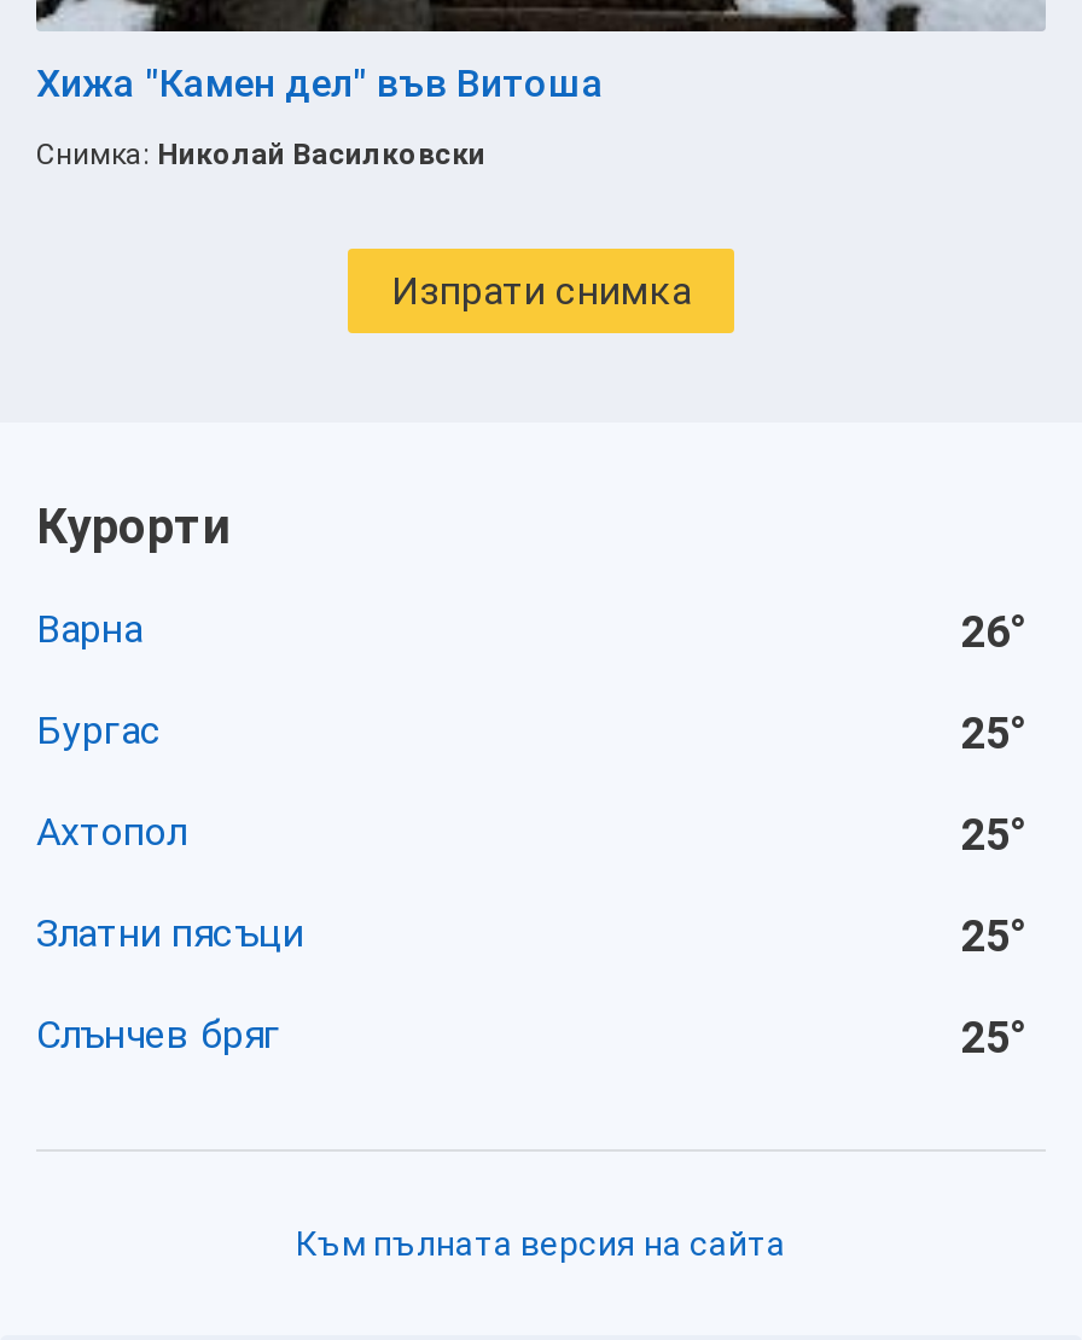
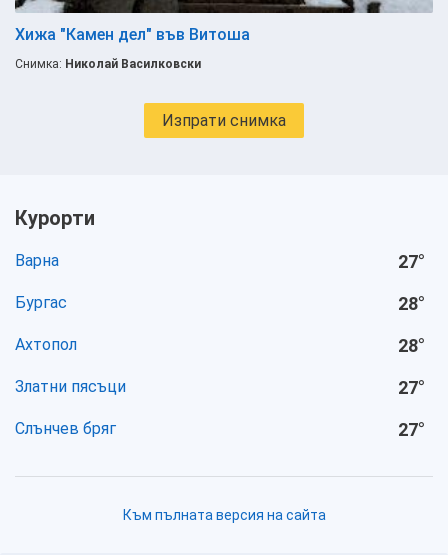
- 26°
+ 27°

- 25°
+ 28°

- 25°
+ 28°

- 25°
+ 27°

- 25°
+ 27°
